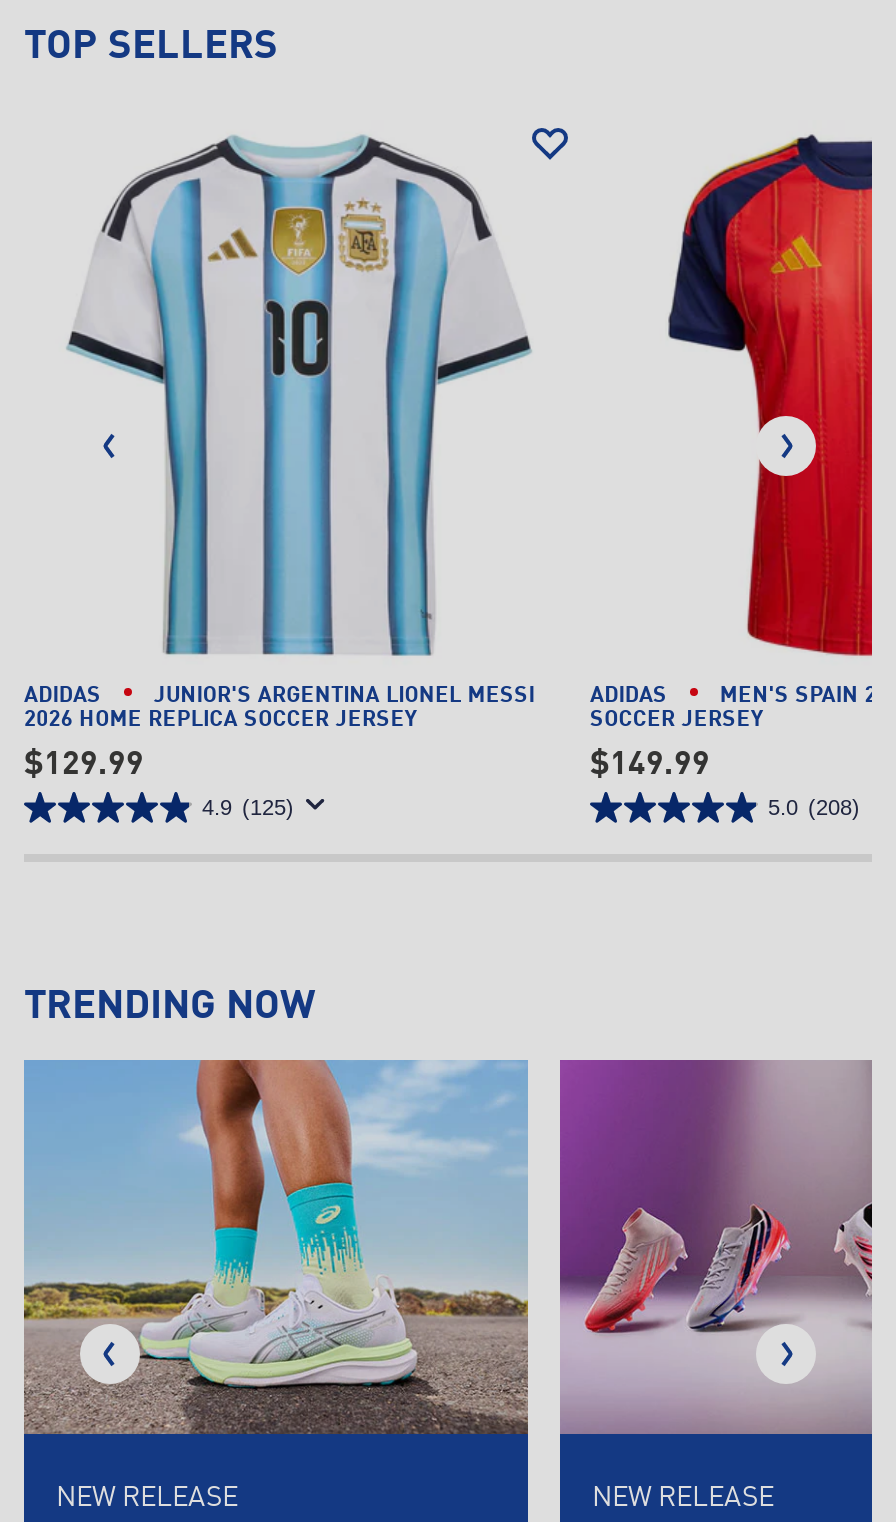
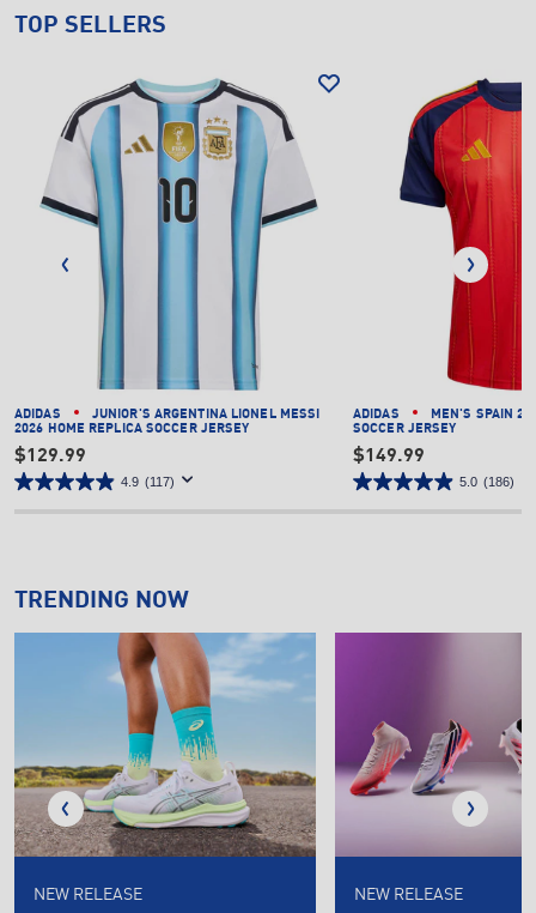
- 4.9 (125)
+ 4.9 (117)

- 5.0 (208)
+ 5.0 (186)
